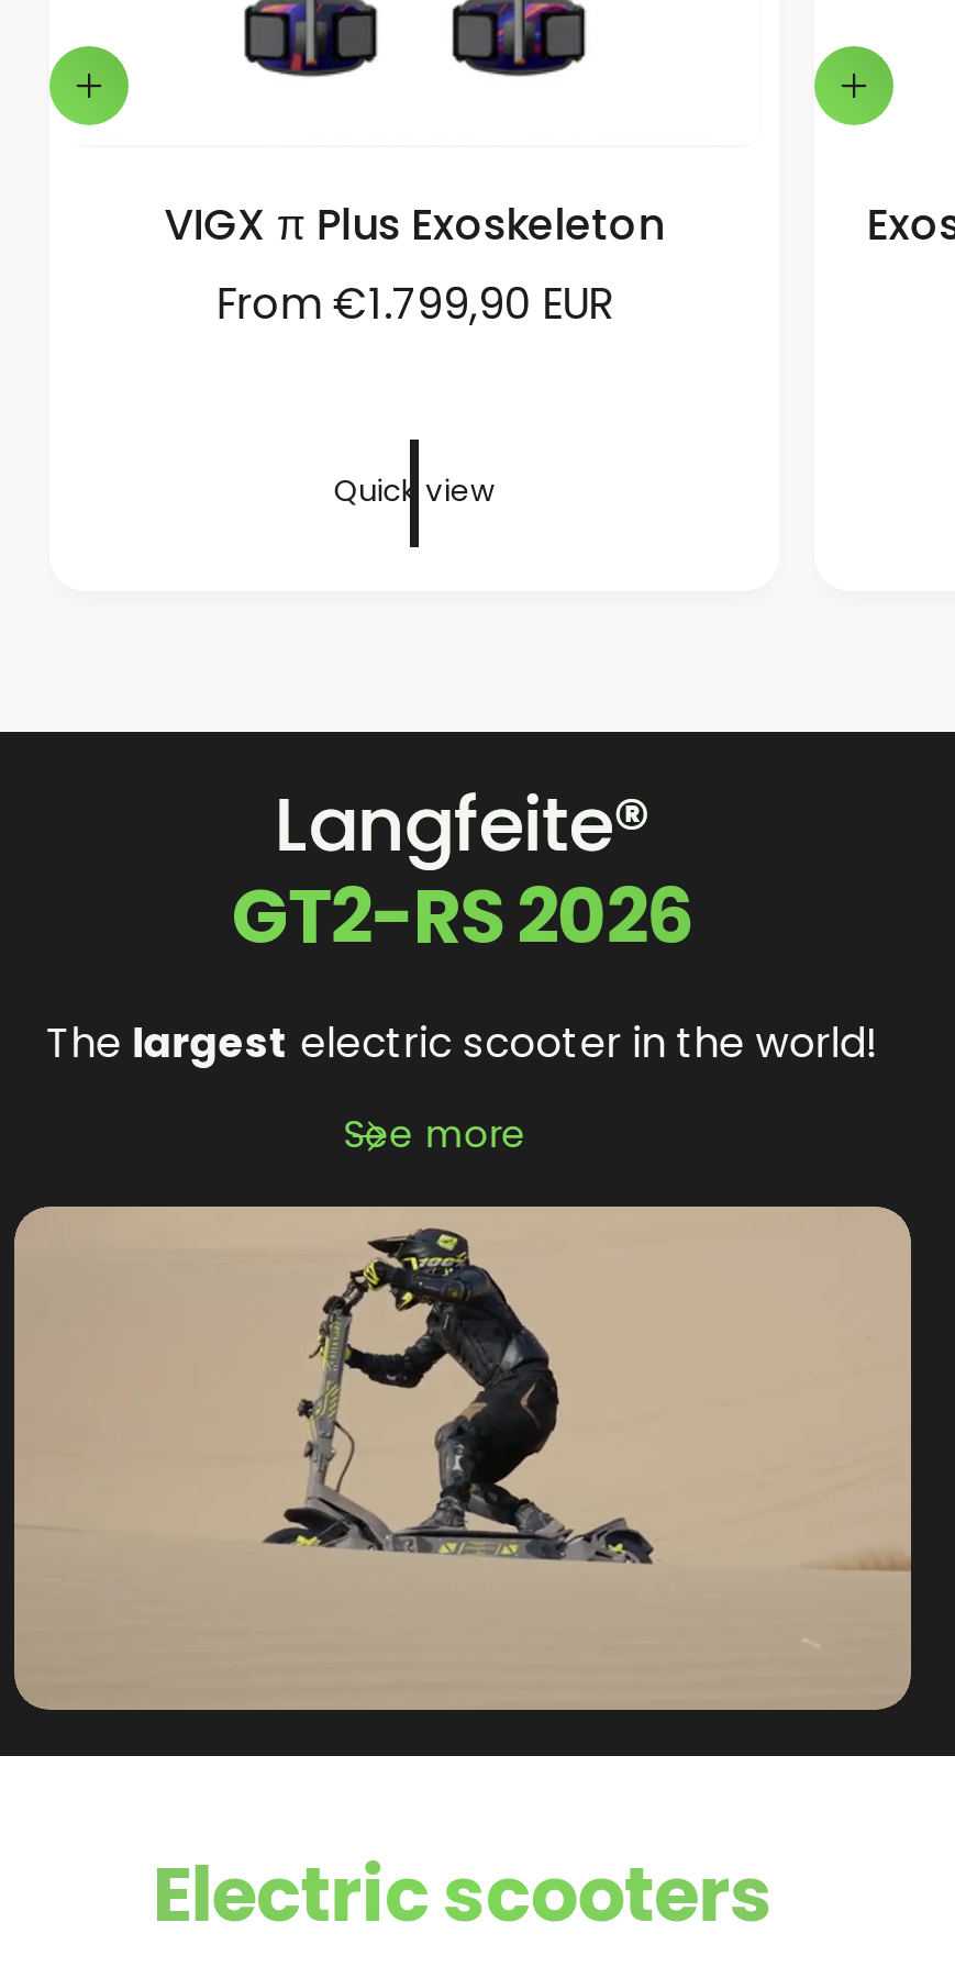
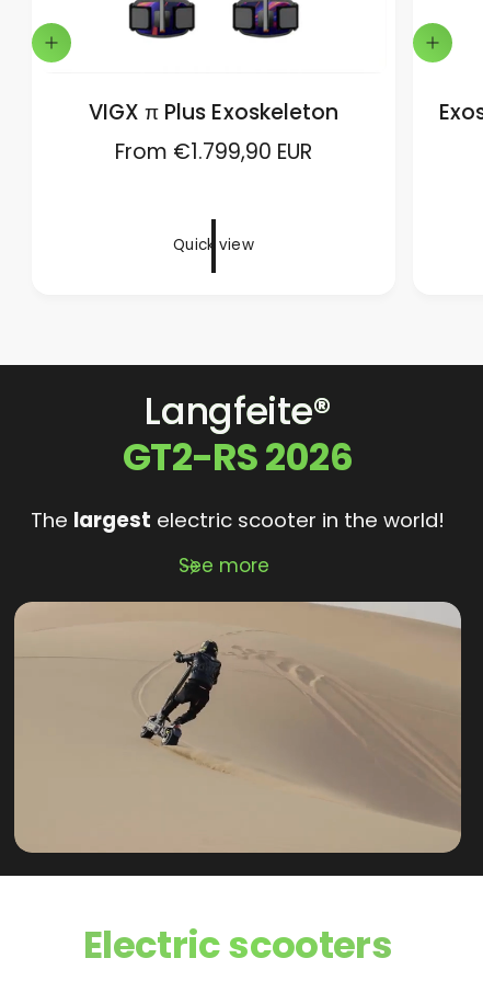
- [image]
+ [image]
